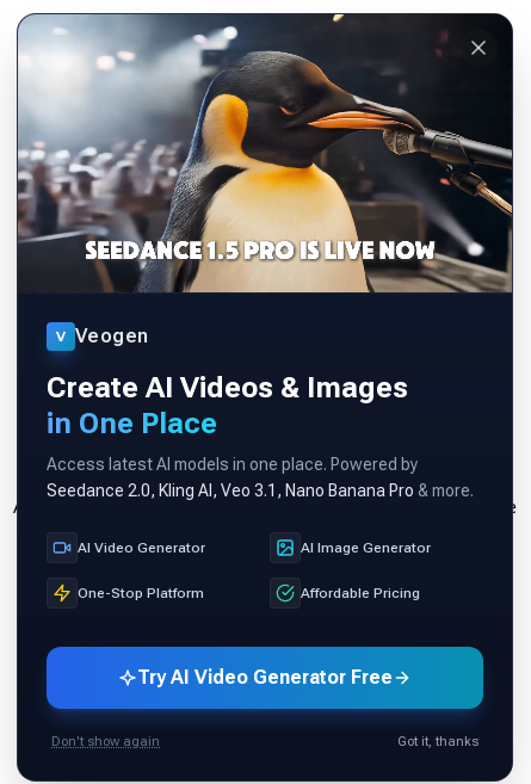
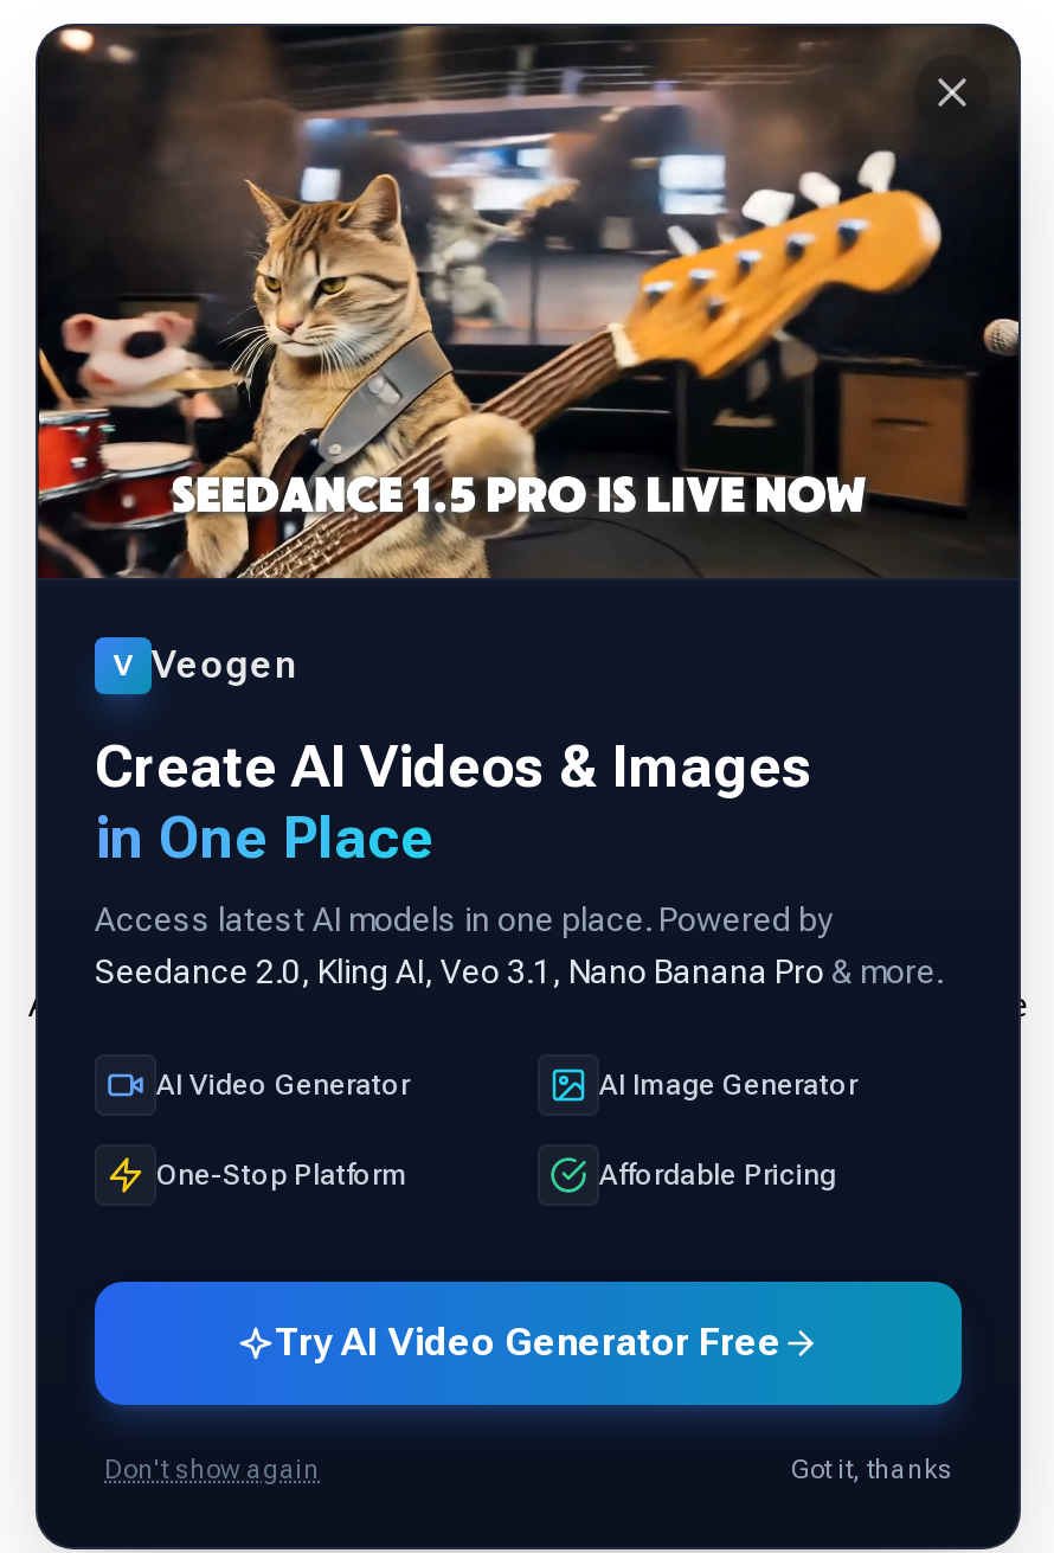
- [image]
+ [image]
